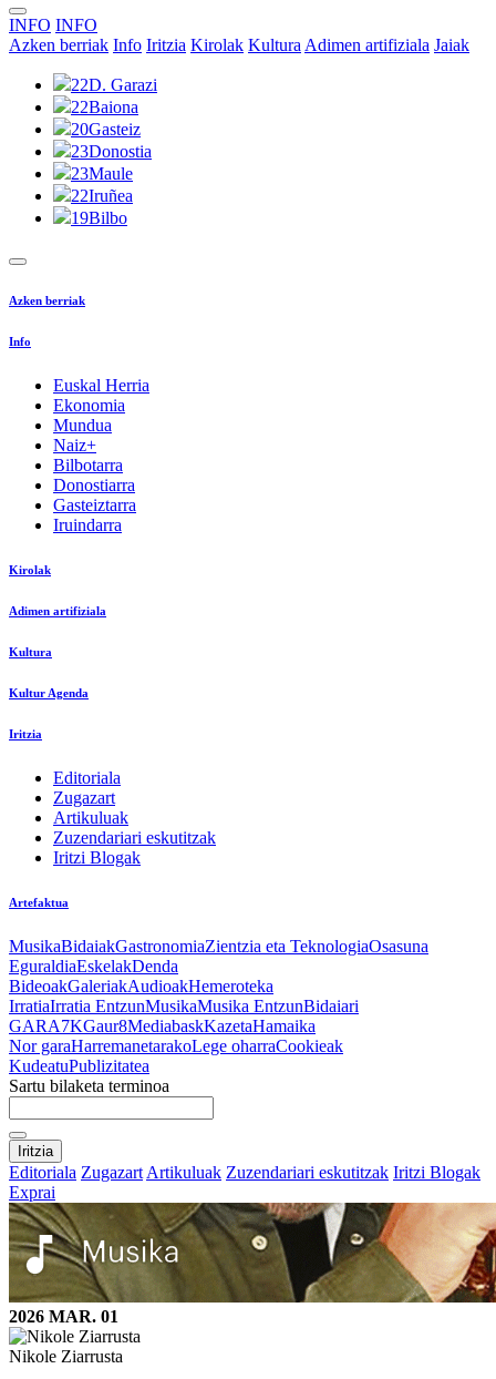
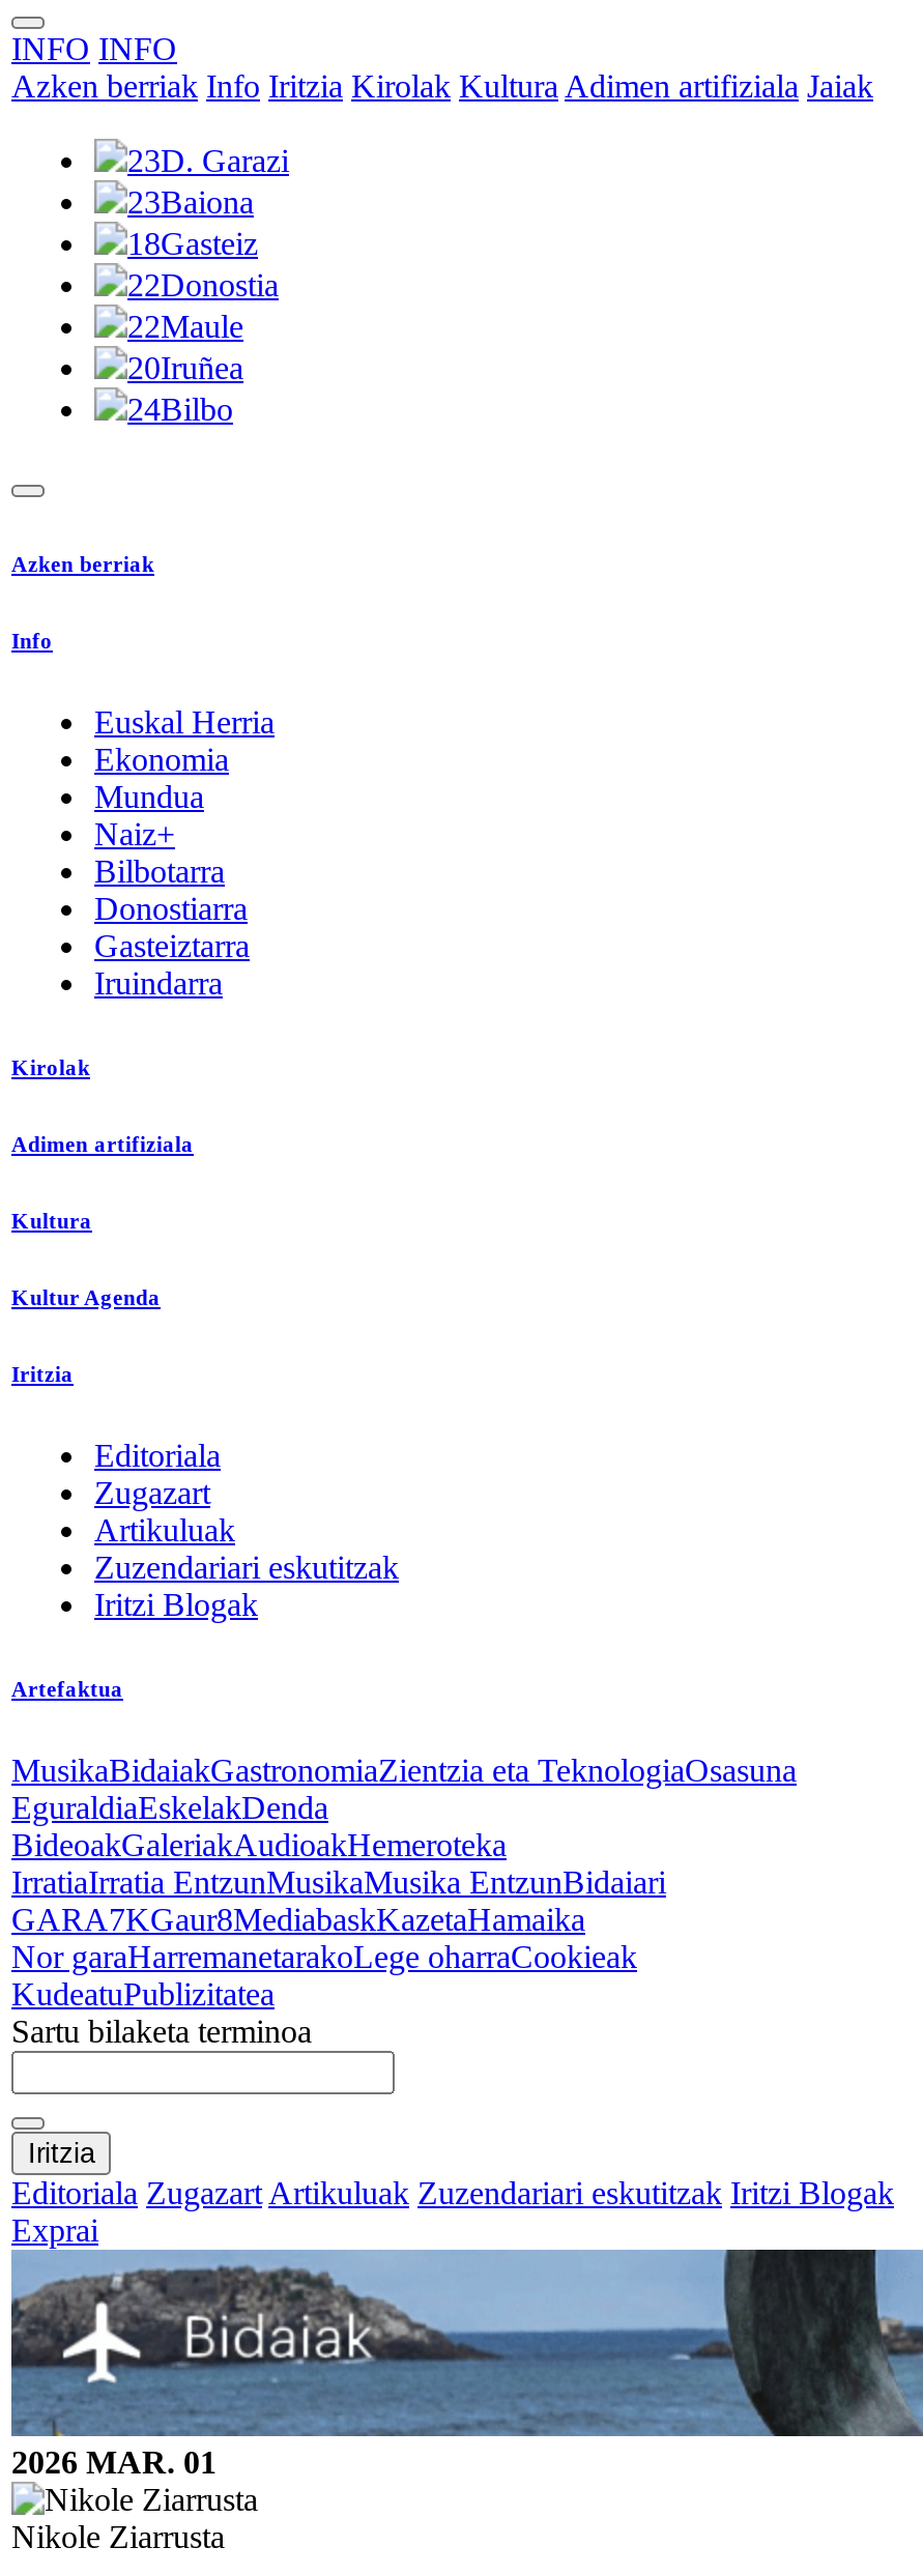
- 22D. Garazi
+ 23D. Garazi

- 22Baiona
+ 23Baiona

- 20Gasteiz
+ 18Gasteiz

- 23Donostia
+ 22Donostia

- 23Maule
+ 22Maule

- 22Iruñea
+ 20Iruñea

- 19Bilbo
+ 24Bilbo

- [image]
+ [image]
